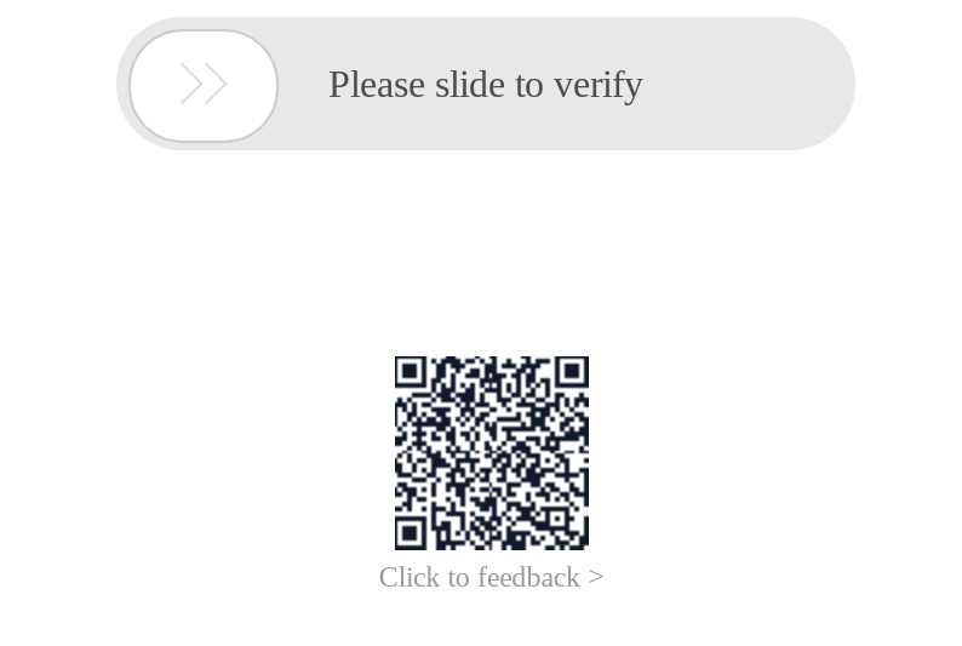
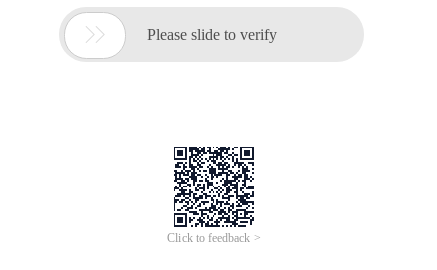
- [image]
+ [image]
